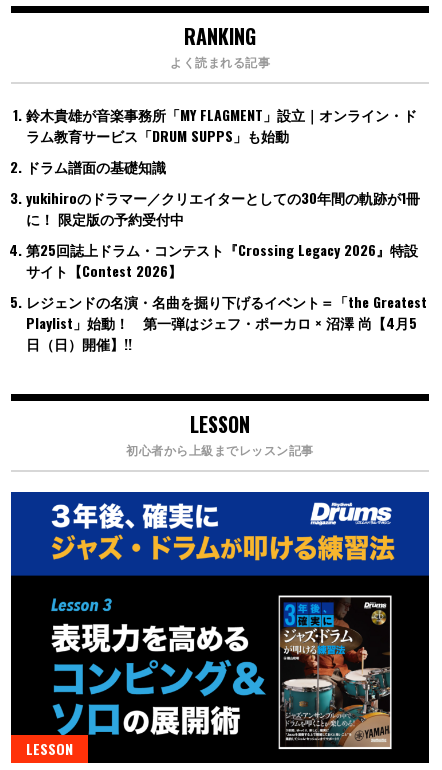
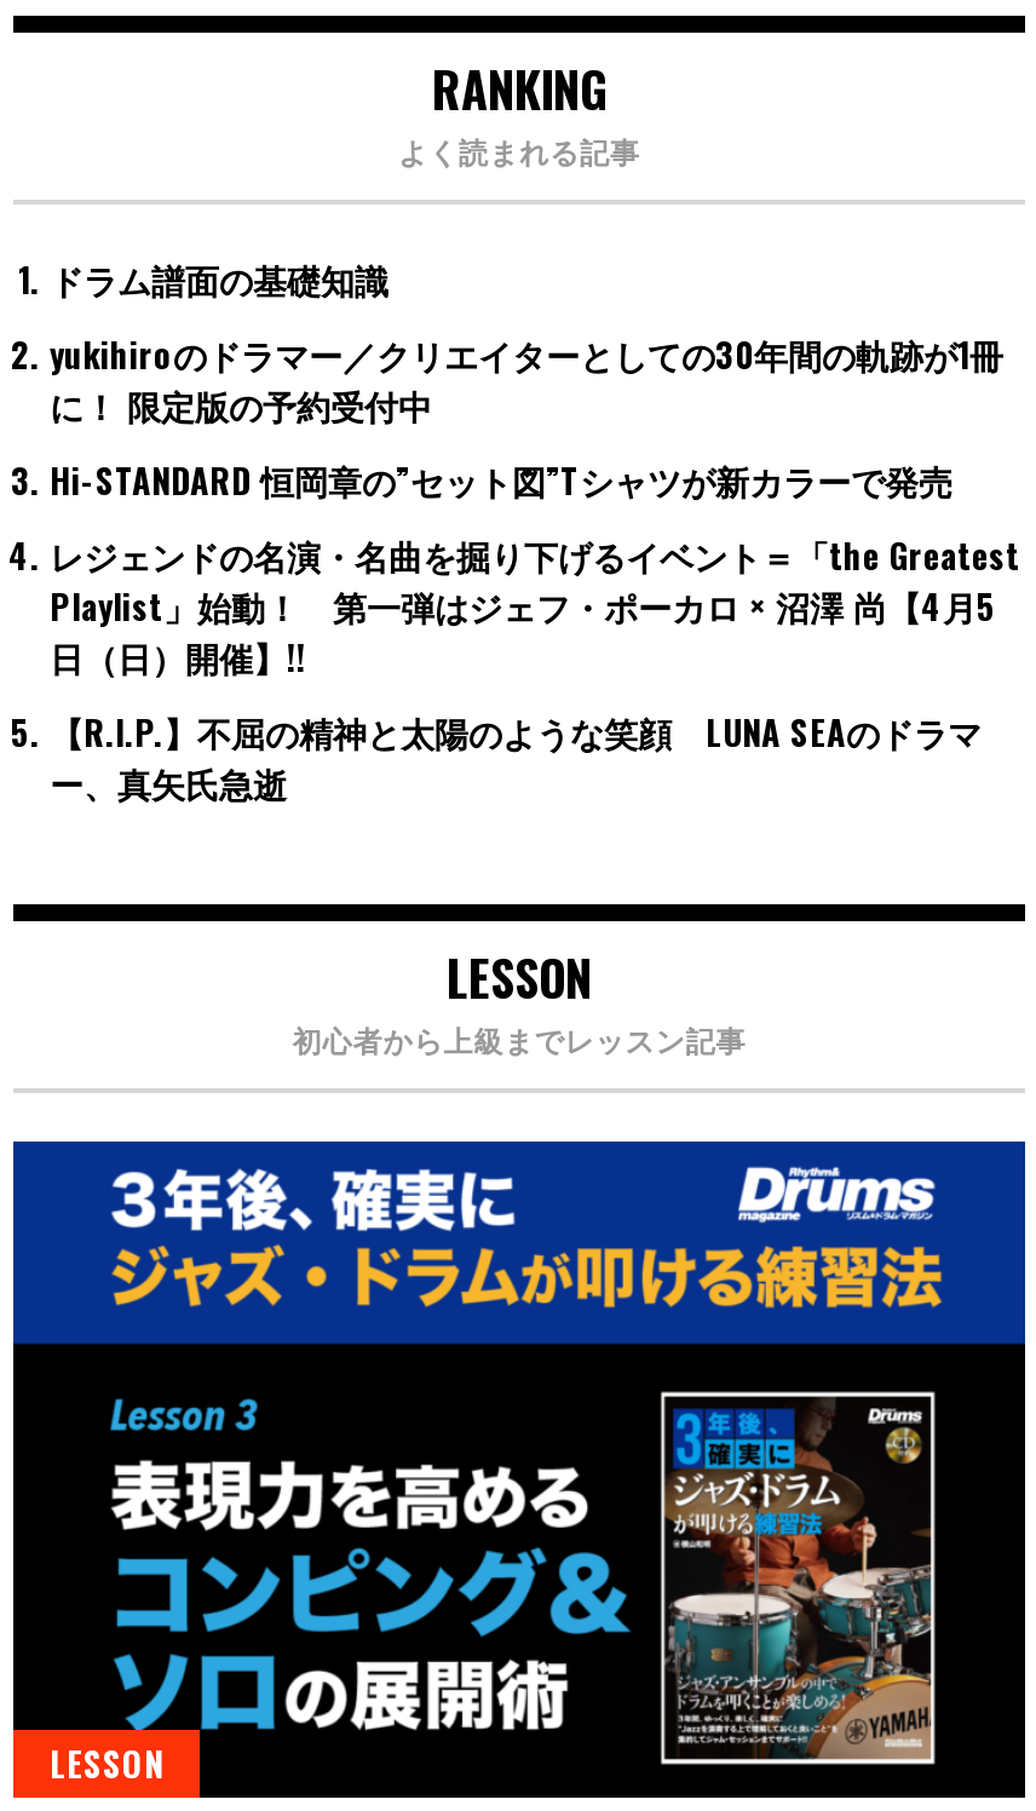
- 鈴木貴雄が音楽事務所「MY FLAGMENT」設立｜オンライン・ド
- ラム教育サービス「DRUM SUPPS」も始動

moved up: ドラム譜面の基礎知識 | yukihiroのドラマー／クリエイターとしての30年間の軌跡が1冊 | に！ 限定版の予約受付中

- 第25回誌上ドラム・コンテスト『Crossing Legacy 2026』特設
- サイト【Contest 2026】
+ Hi-STANDARD 恒岡章の”セット図”Tシャツが新カラーで発売

moved up: レジェンドの名演・名曲を掘り下げるイベント＝「the Greatest | Playlist」始動！ 第一弾はジェフ・ポーカロ × 沼澤 尚【4月5 | 日（日）開催】!!

+ 【R.I.P.】不屈の精神と太陽のような笑顔 LUNA SEAのドラマ
+ ー、真矢氏急逝
